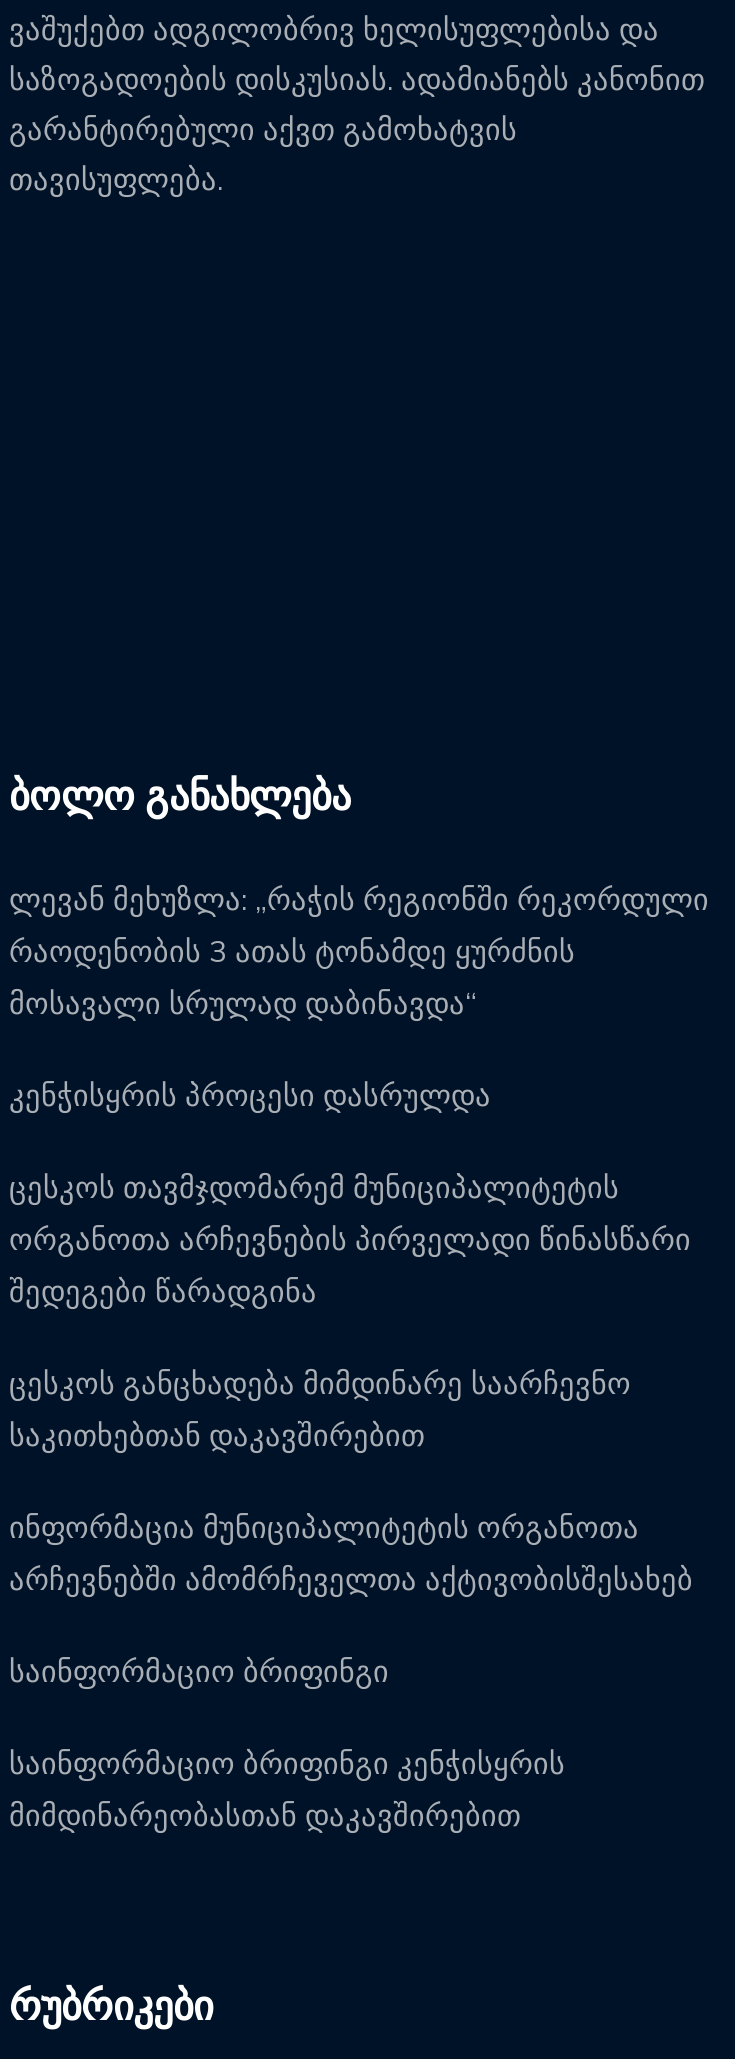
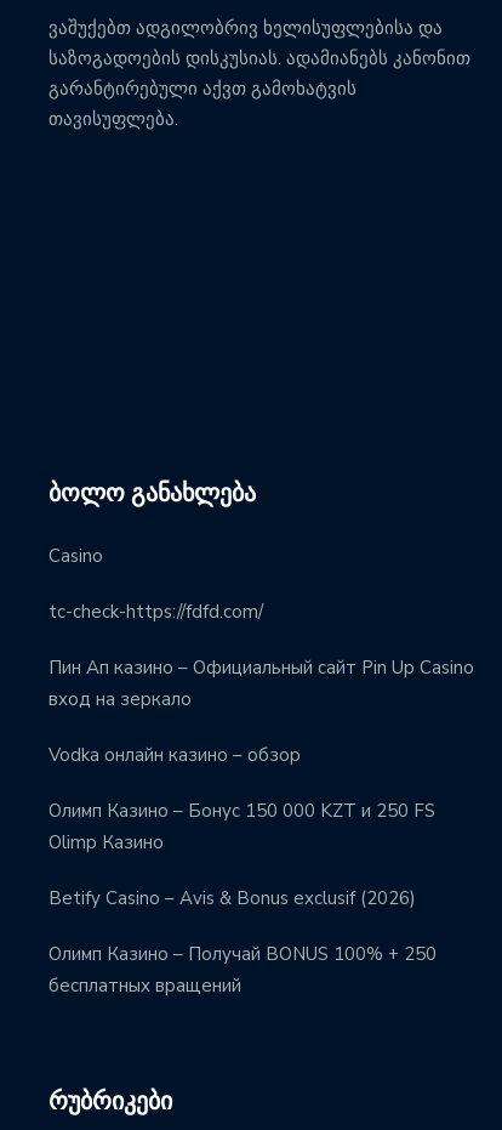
- ლევან მეხუზლა: „რაჭის რეგიონში რეკორდული
- რაოდენობის 3 ათას ტონამდე ყურძნის
- მოსავალი სრულად დაბინავდა“
+ Casino

- კენჭისყრის პროცესი დასრულდა
+ tc-check-https://fdfd.com/

- ცესკოს თავმჯდომარემ მუნიციპალიტეტის
- ორგანოთა არჩევნების პირველადი წინასწარი
- შედეგები წარადგინა
+ Пин Ап казино – Официальный сайт Pin Up Casino
+ вход на зеркало

- ცესკოს განცხადება მიმდინარე საარჩევნო
- საკითხებთან დაკავშირებით
+ Vodka онлайн казино – обзор

- ინფორმაცია მუნიციპალიტეტის ორგანოთა
- არჩევნებში ამომრჩეველთა აქტივობისშესახებ
+ Олимп Казино – Бонус 150 000 KZT и 250 FS
+ Olimp Казино

- საინფორმაციო ბრიფინგი
+ Betify Casino – Avis & Bonus exclusif (2026)

- საინფორმაციო ბრიფინგი კენჭისყრის
- მიმდინარეობასთან დაკავშირებით
+ Олимп Казино – Получай BONUS 100% + 250
+ бесплатных вращений
